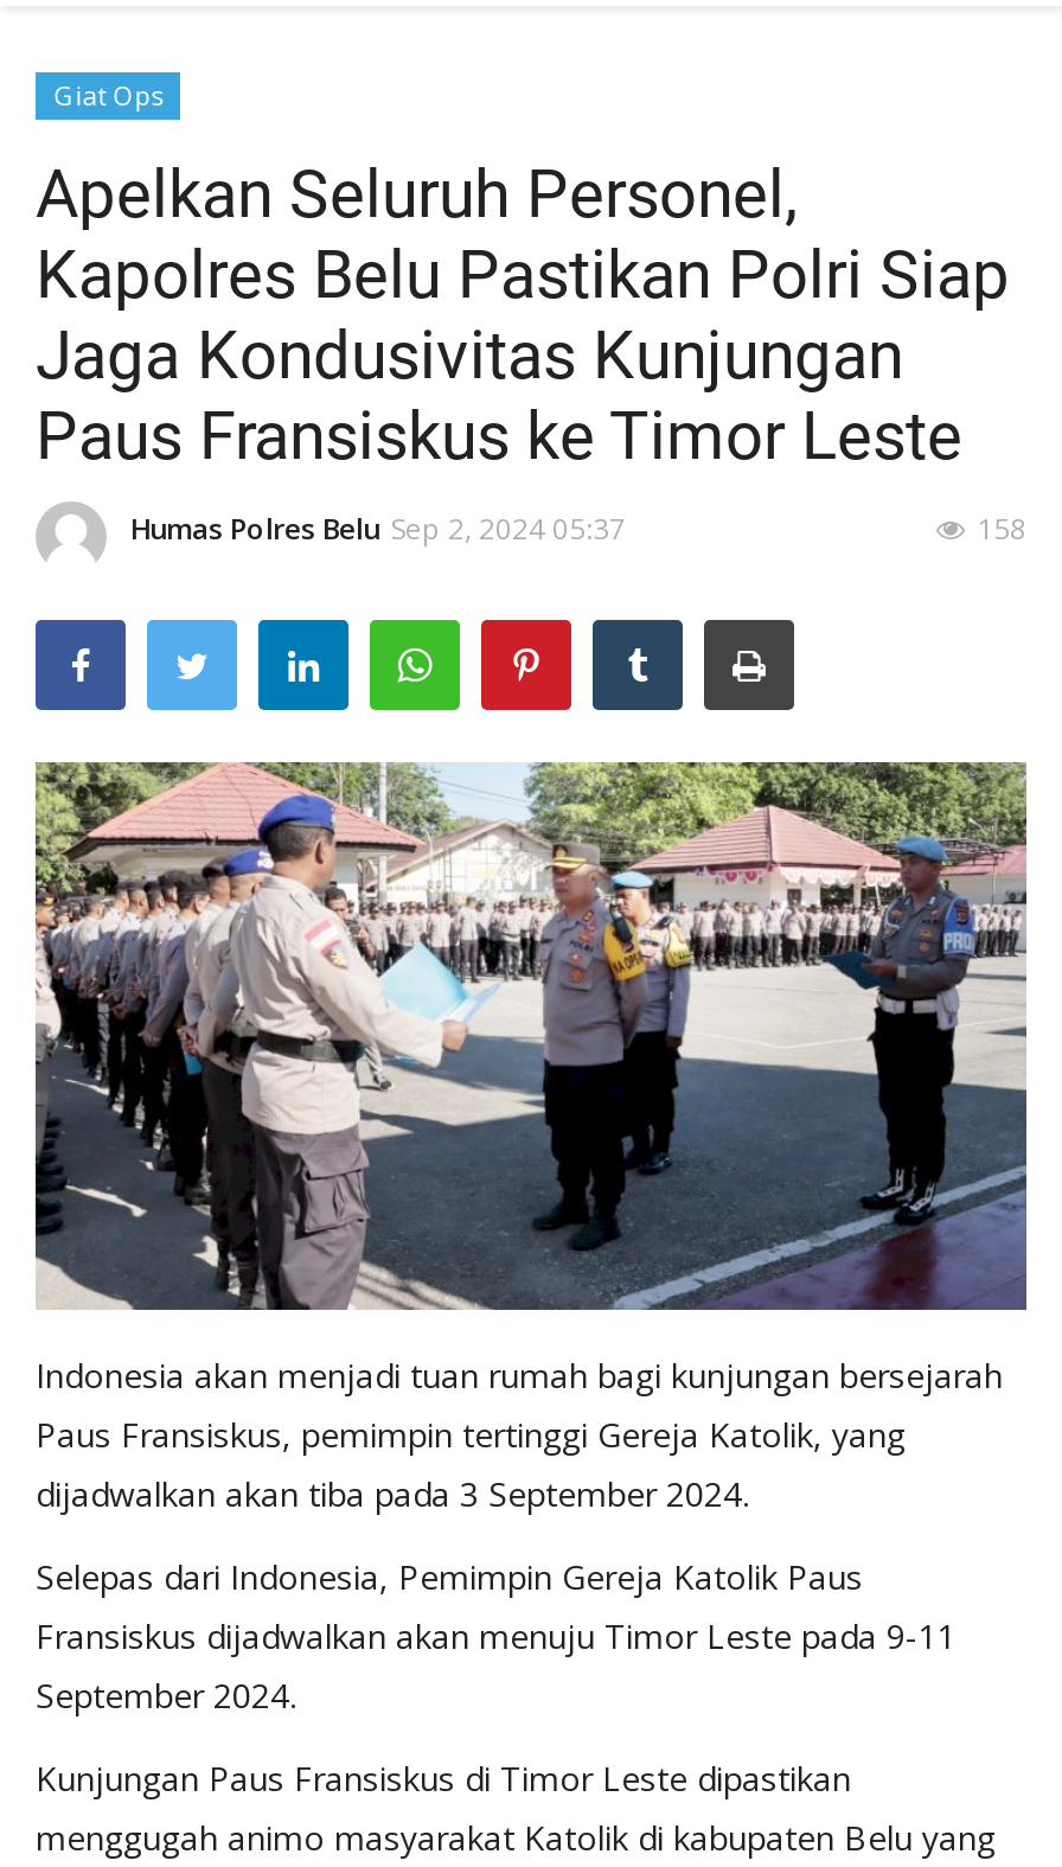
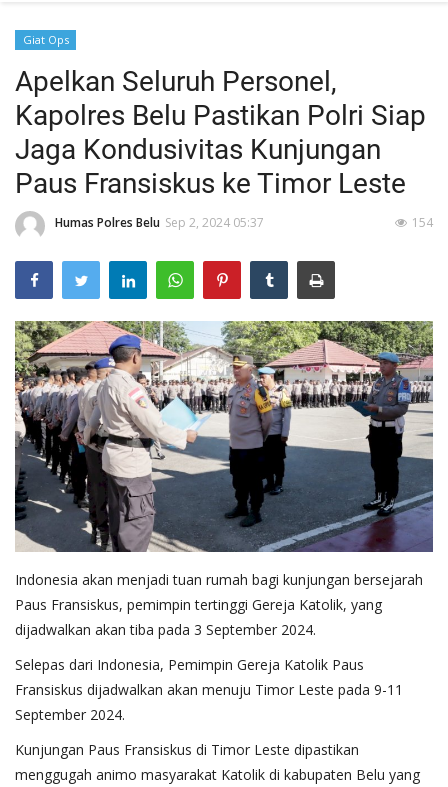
- 158
+ 154
